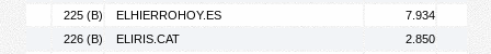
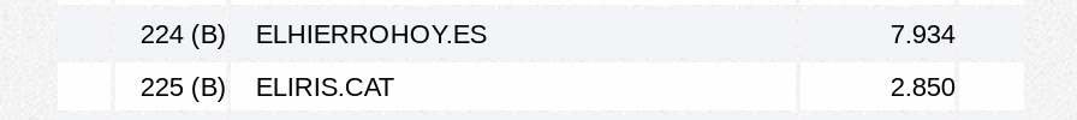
- 225 (B) ELHIERROHOY.ES
+ 224 (B) ELHIERROHOY.ES

- 226 (B) ELIRIS.CAT
+ 225 (B) ELIRIS.CAT
